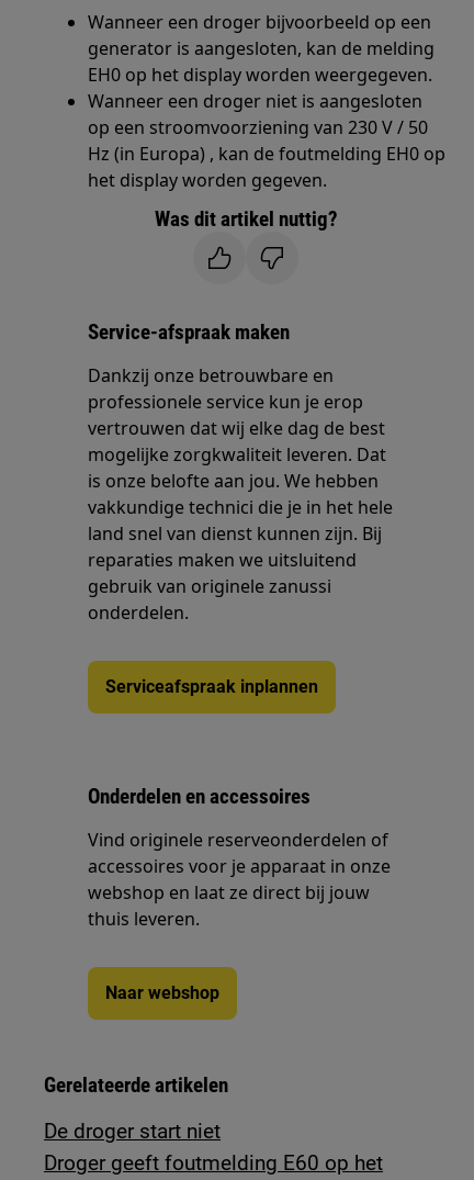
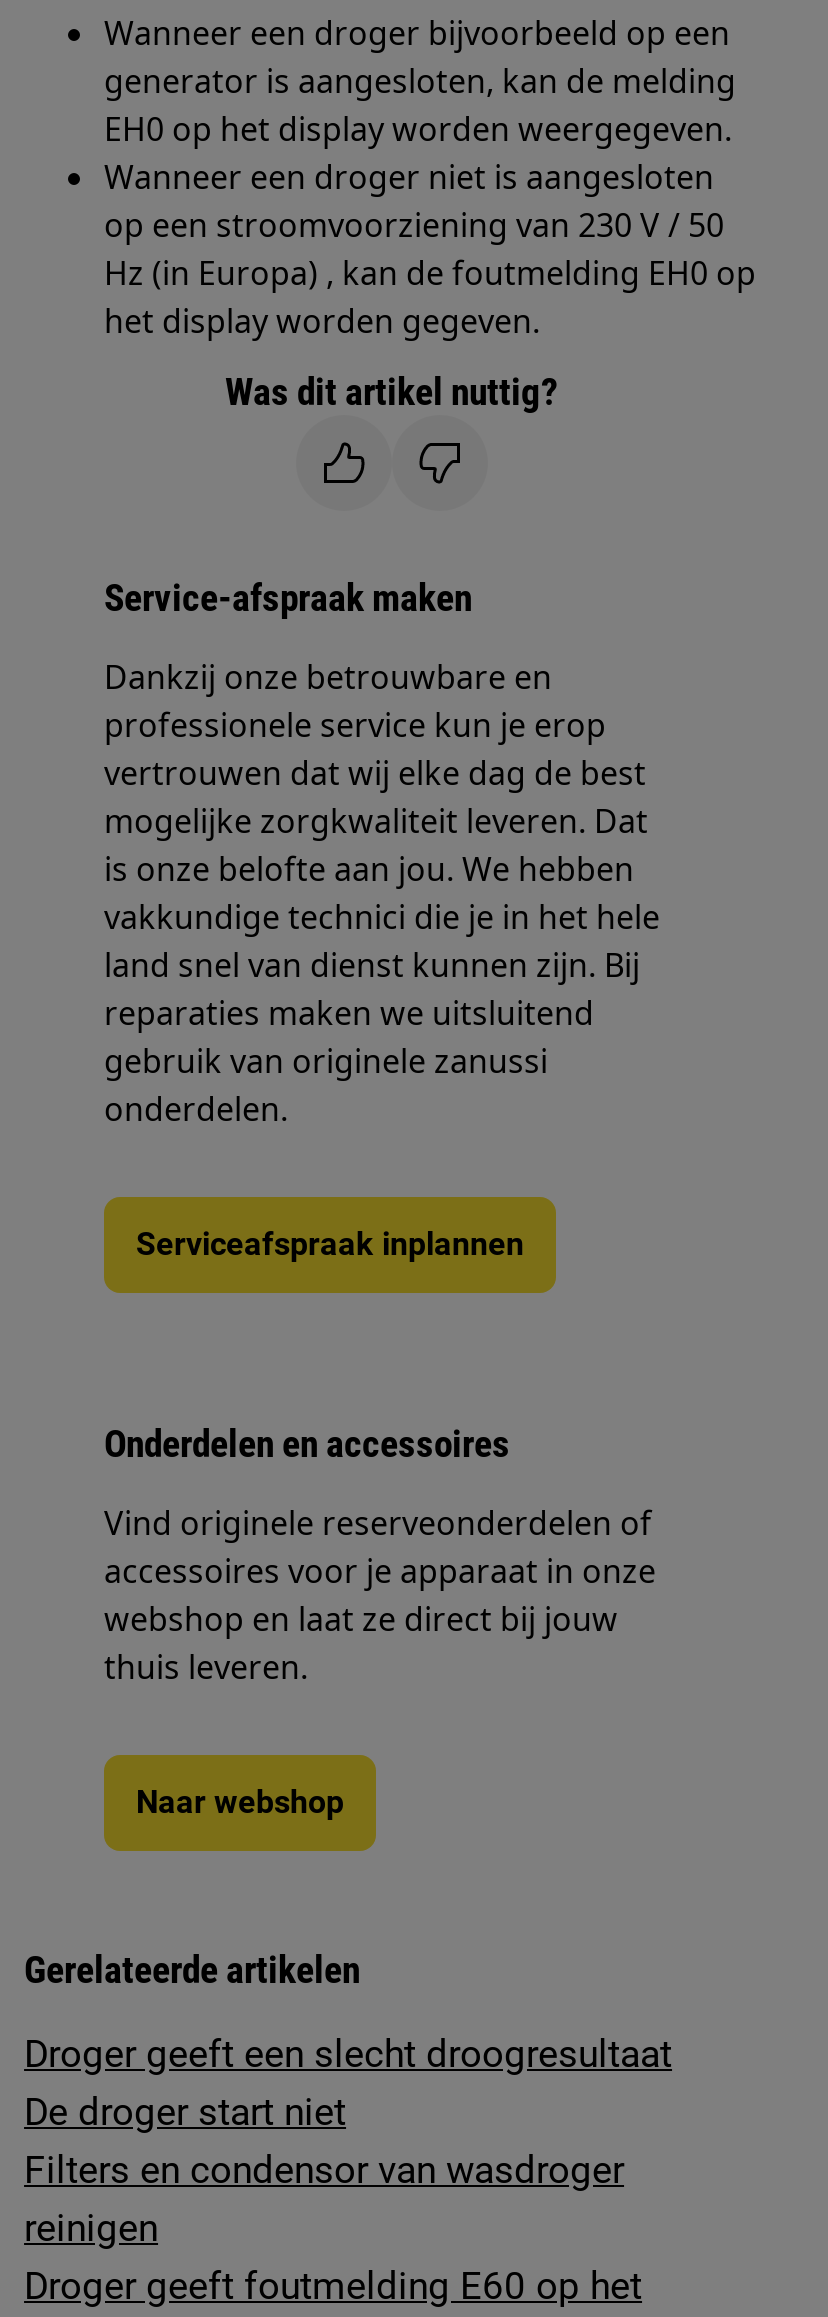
+ Droger geeft een slecht droogresultaat

+ Filters en condensor van wasdroger
+ reinigen
